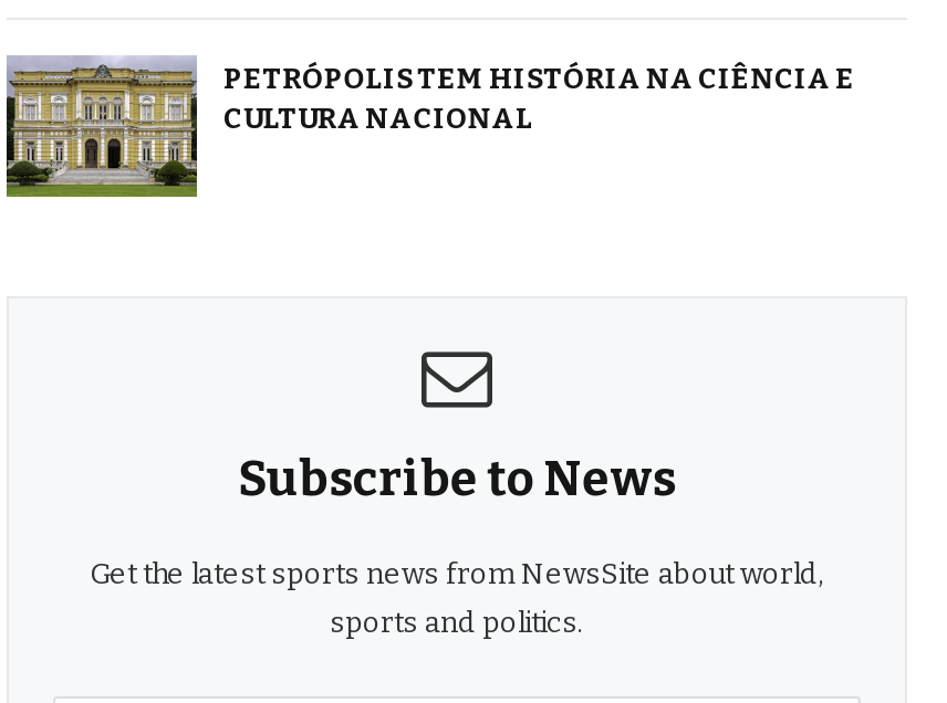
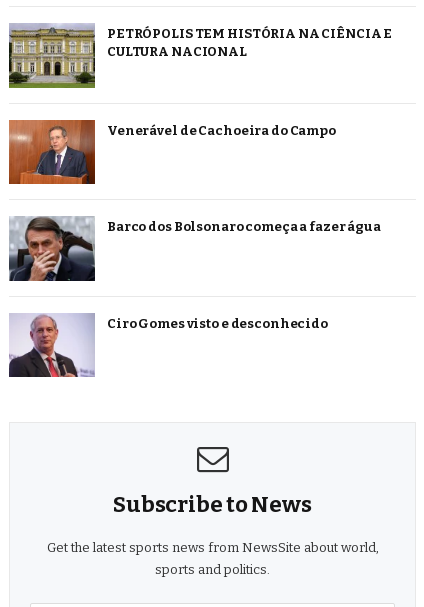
+ [image]
+ Venerável de Cachoeira do Campo

+ [image]
+ Barco dos Bolsonaro começa a fazer água

+ [image]
+ Ciro Gomes visto e desconhecido
